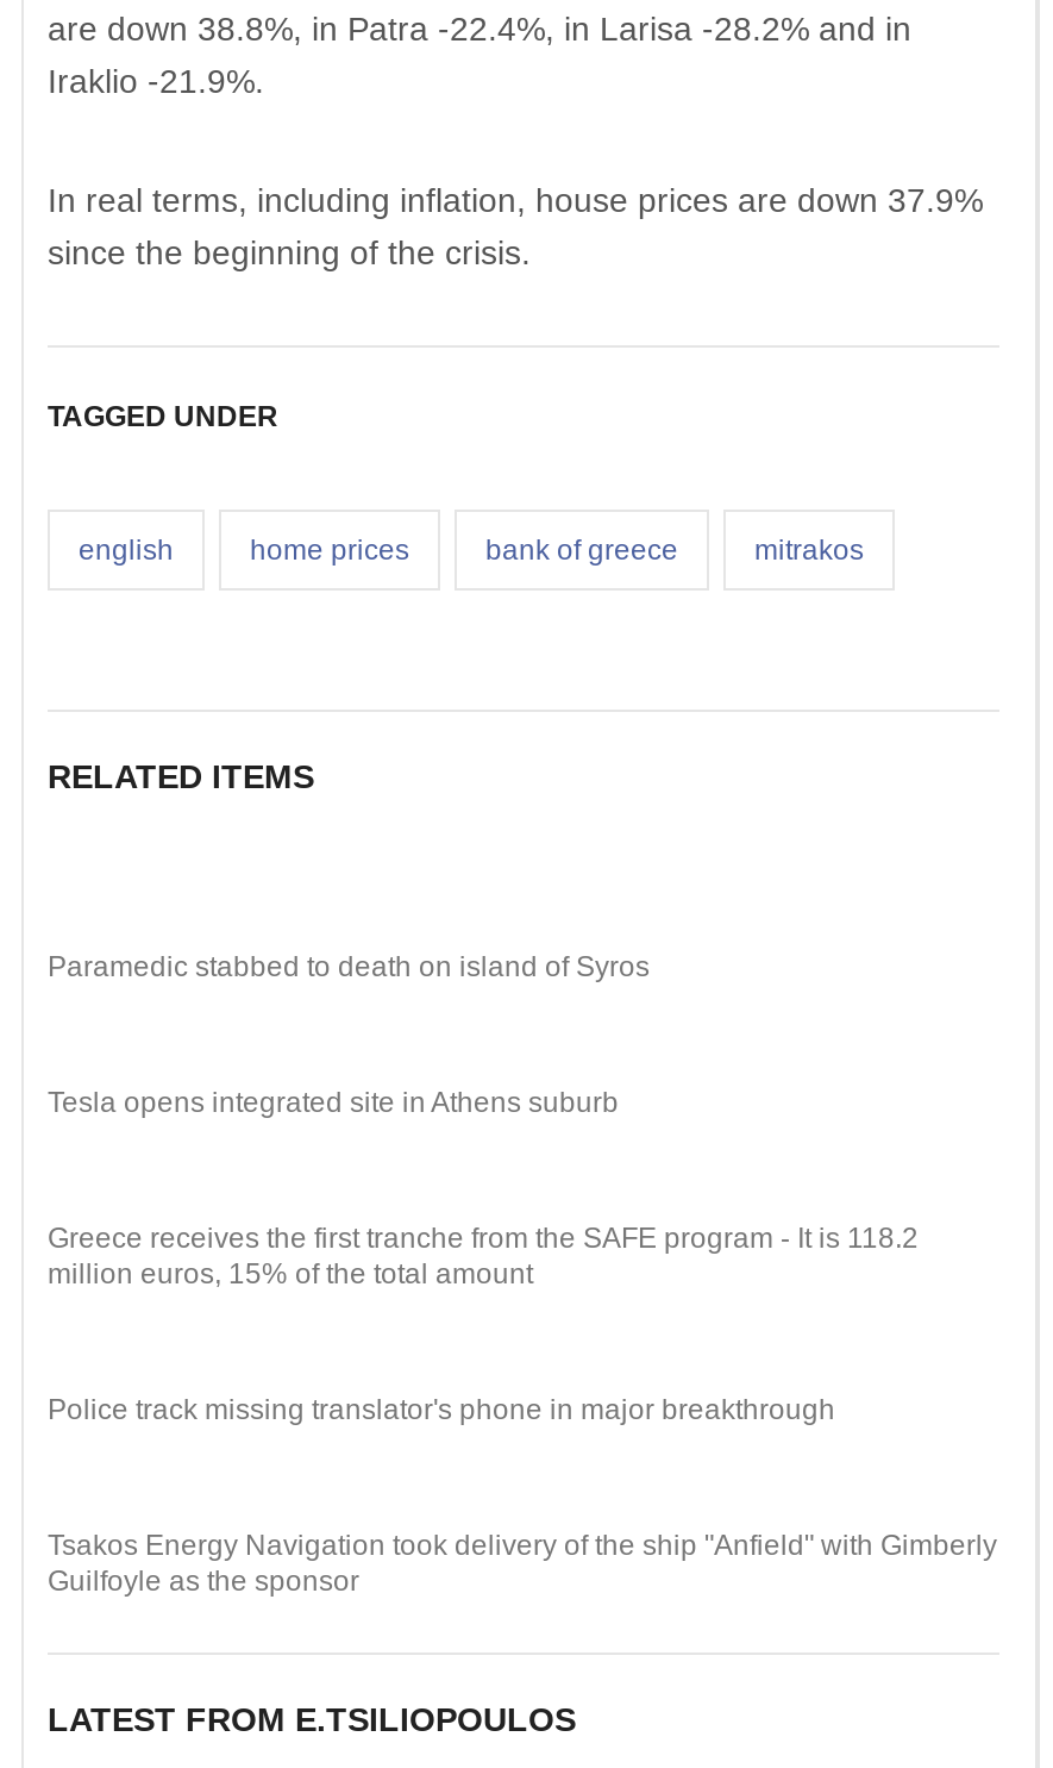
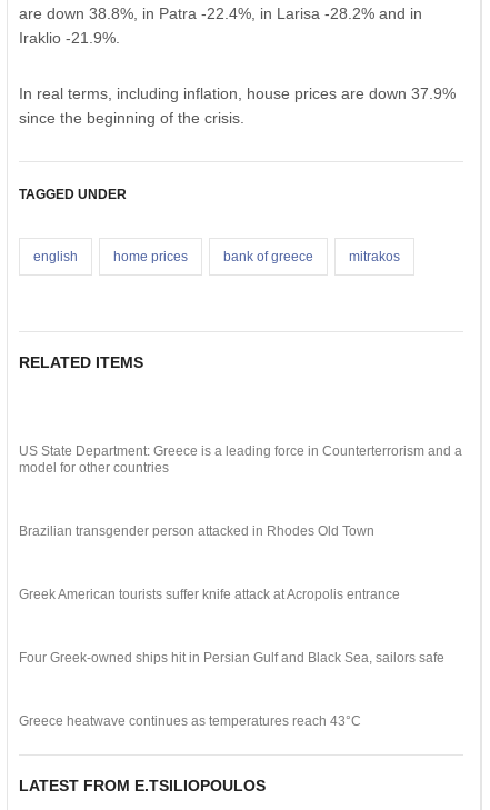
- Paramedic stabbed to death on island of Syros
+ US State Department: Greece is a leading force in Counterterrorism and a
+ model for other countries

- Tesla opens integrated site in Athens suburb
+ Brazilian transgender person attacked in Rhodes Old Town

- Greece receives the first tranche from the SAFE program - It is 118.2
- million euros, 15% of the total amount
+ Greek American tourists suffer knife attack at Acropolis entrance

- Police track missing translator's phone in major breakthrough
+ Four Greek-owned ships hit in Persian Gulf and Black Sea, sailors safe

- Tsakos Energy Navigation took delivery of the ship "Anfield" with Gimberly
- Guilfoyle as the sponsor
+ Greece heatwave continues as temperatures reach 43°C
